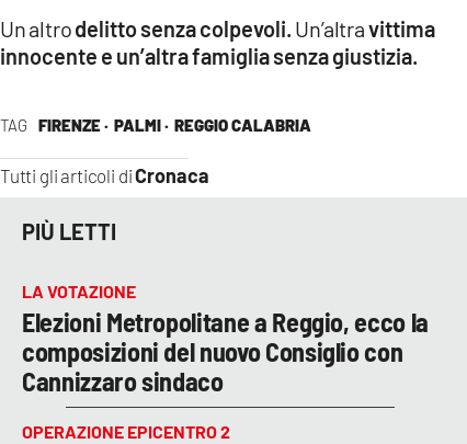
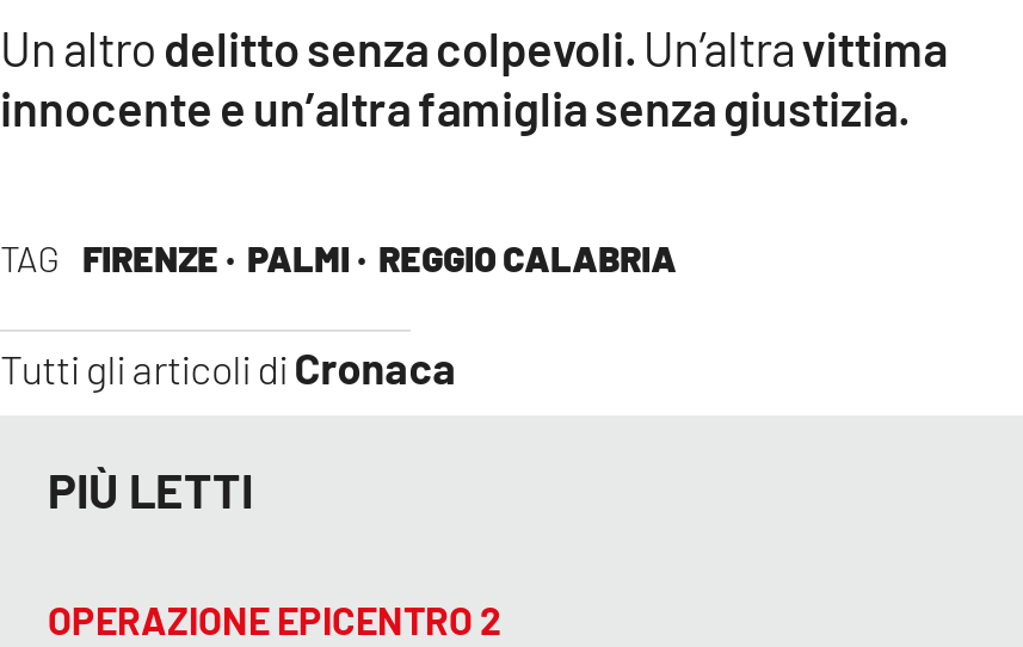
- LA VOTAZIONE
- Elezioni Metropolitane a Reggio, ecco la
- composizioni del nuovo Consiglio con
- Cannizzaro sindaco
